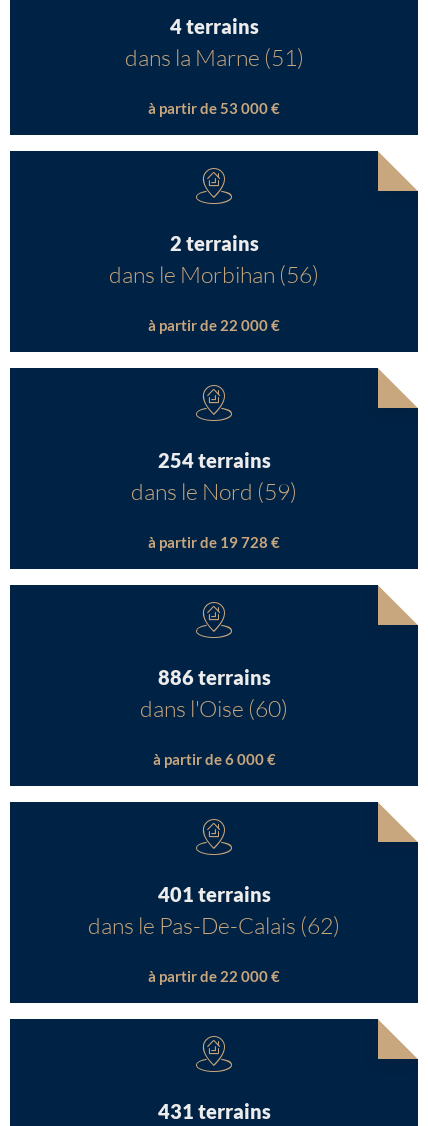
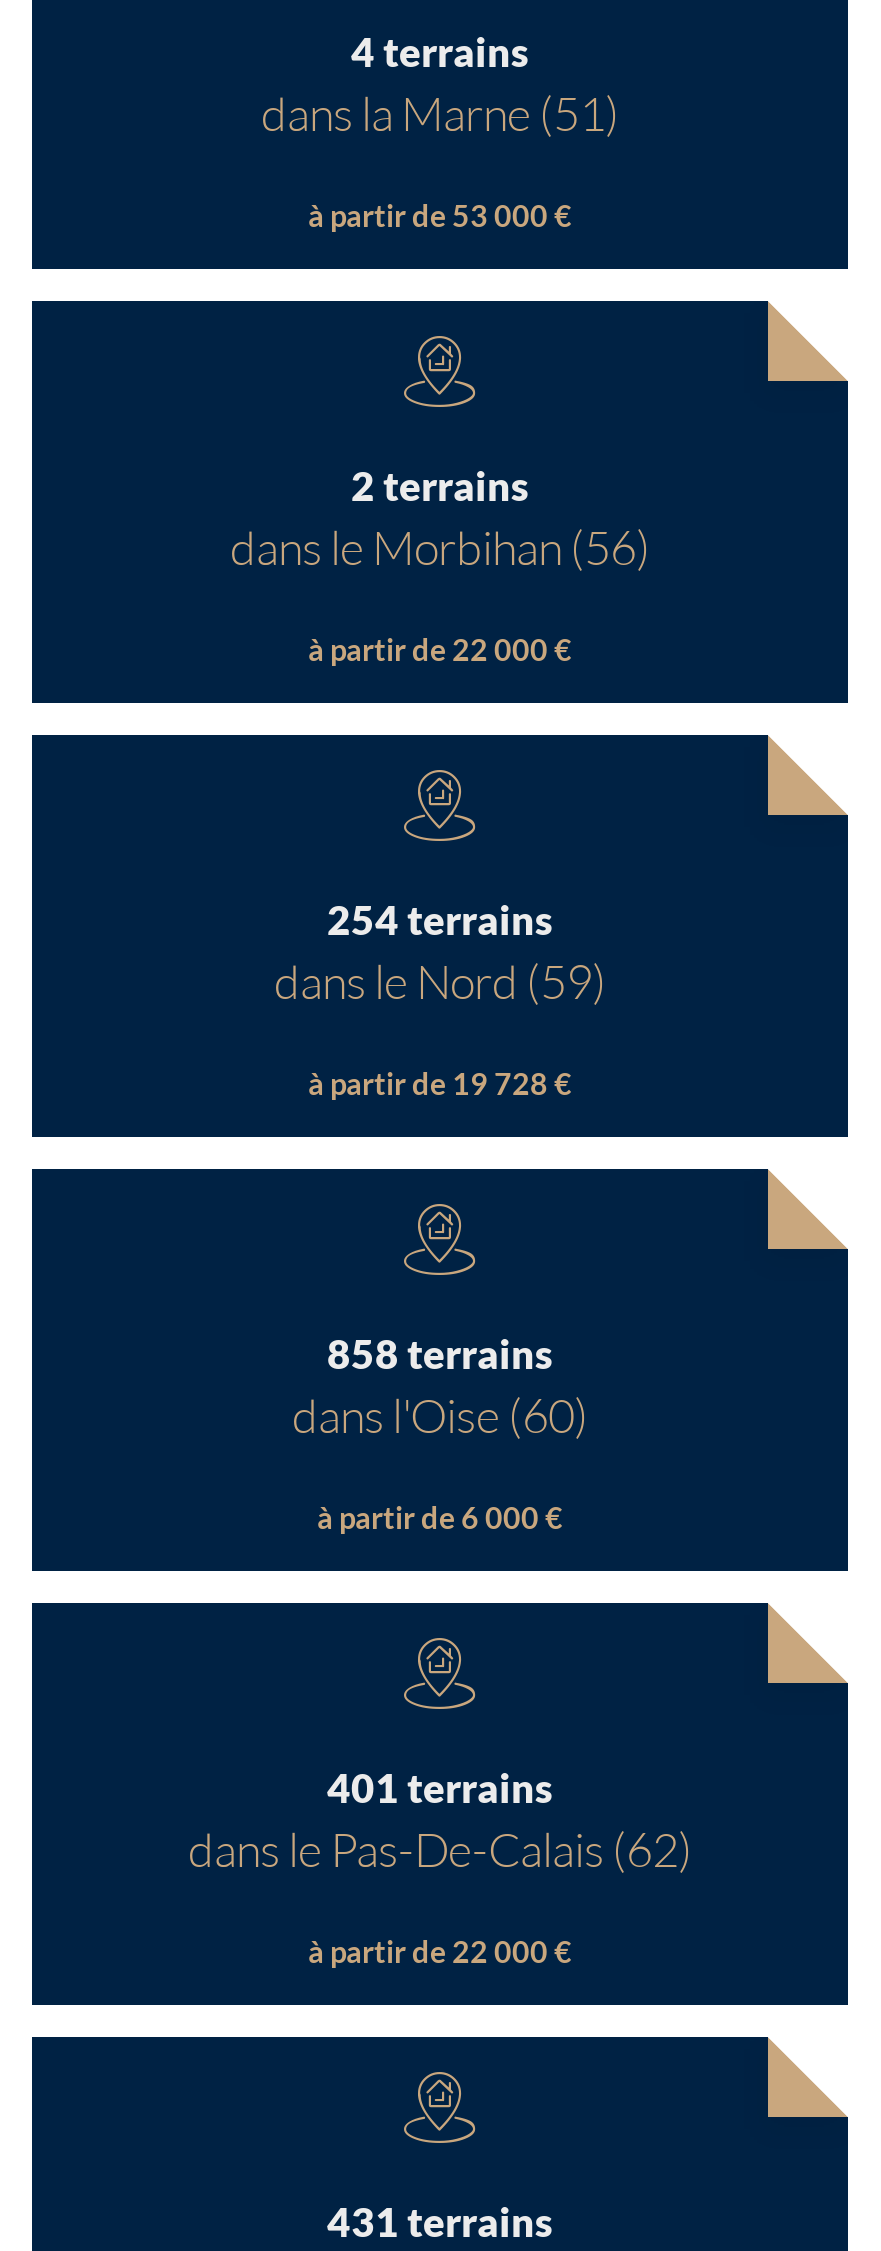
- 886 terrains
+ 858 terrains
